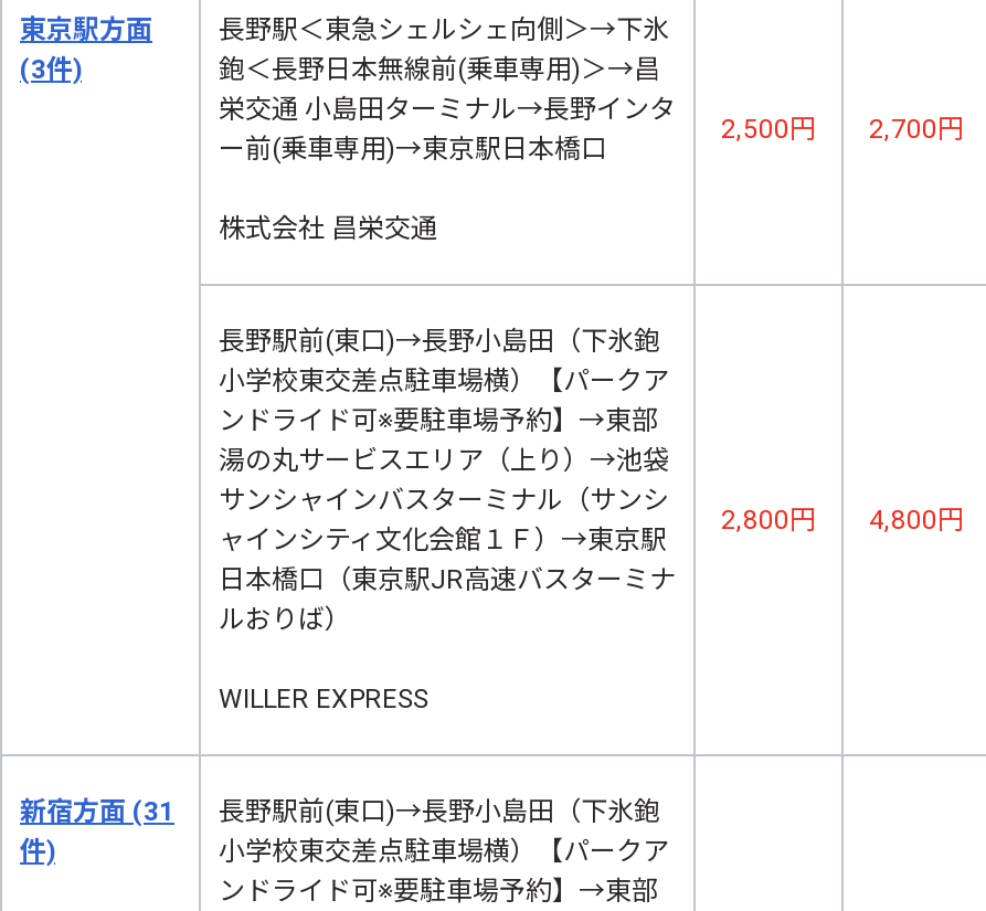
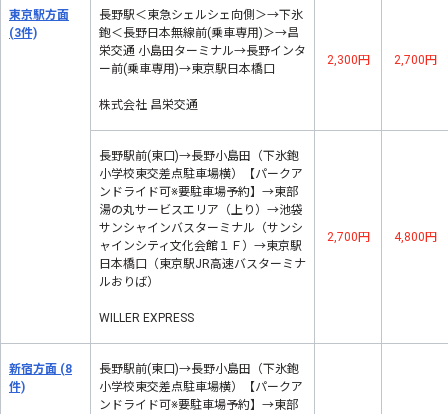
- 2,500円 2,700円
+ 2,300円 2,700円

- 2,800円 4,800円
+ 2,700円 4,800円

- 新宿方面(31
+ 新宿方面(8
